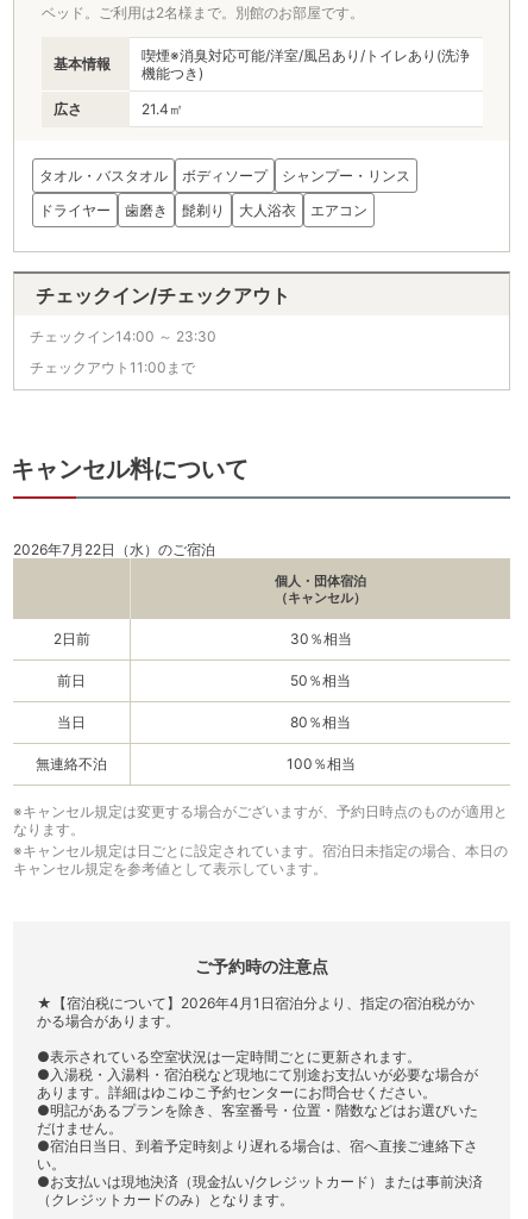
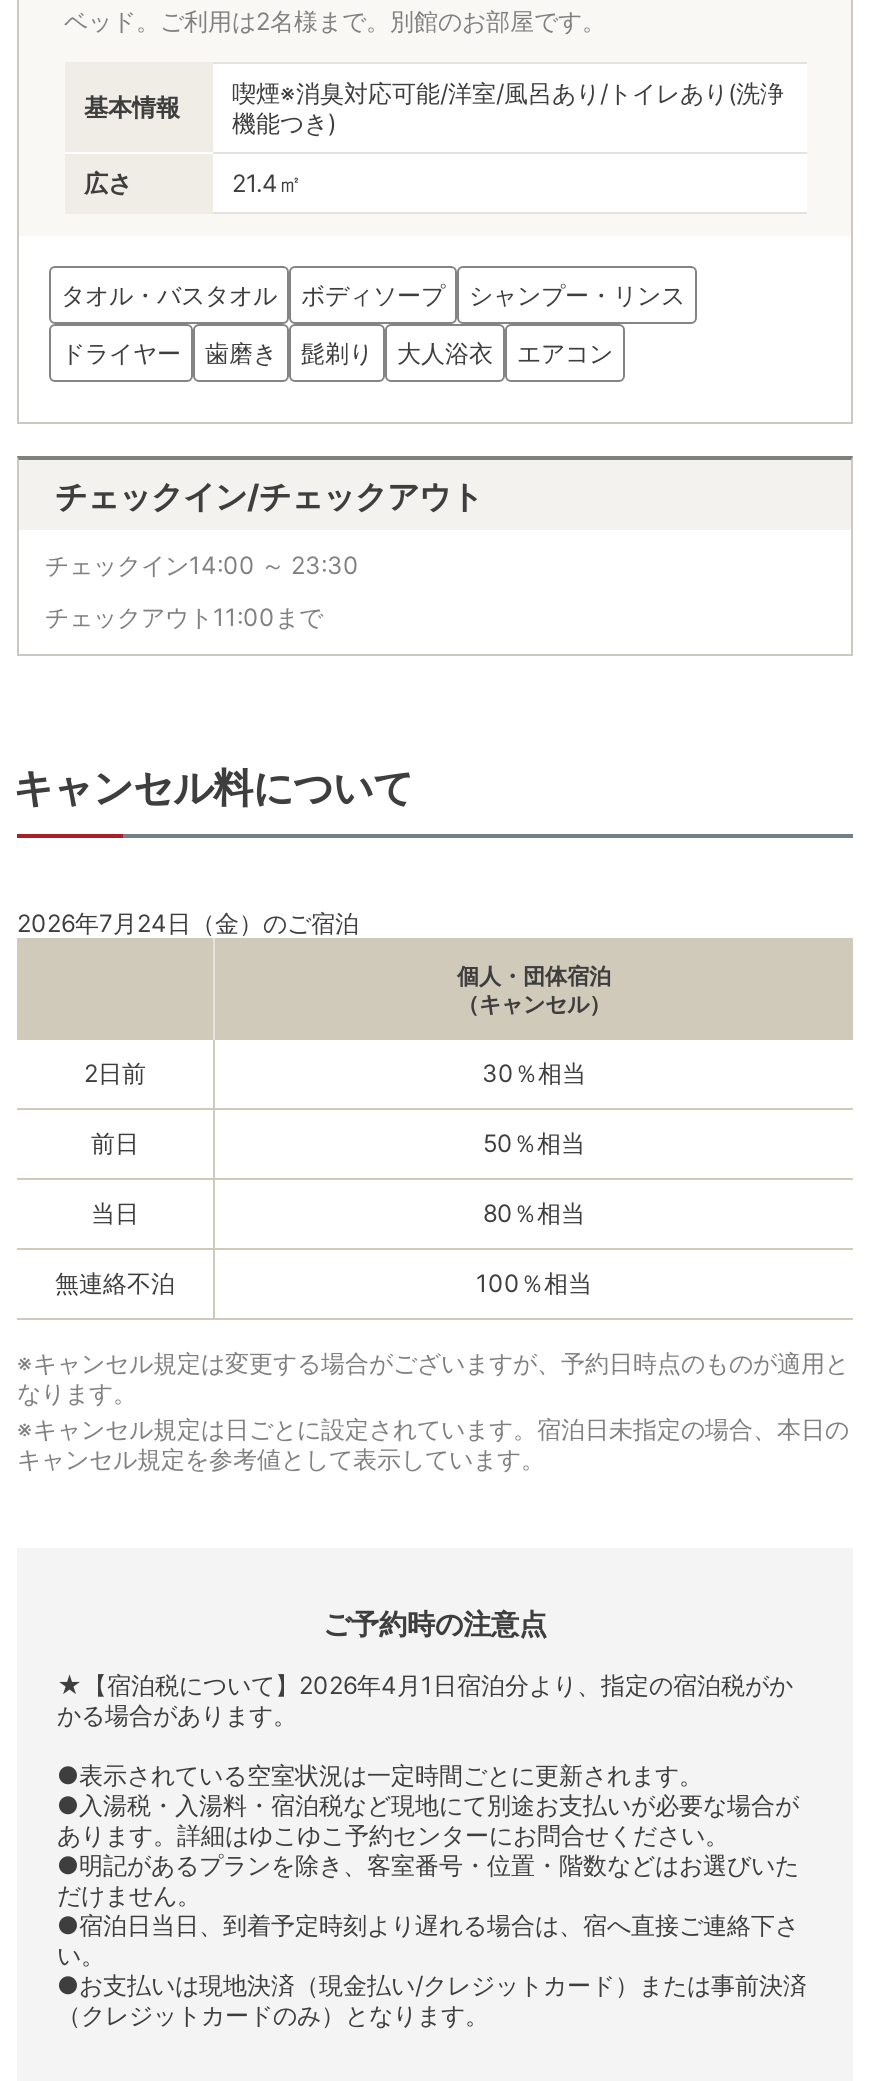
- 2026年7月22日（水）のご宿泊
+ 2026年7月24日（金）のご宿泊
